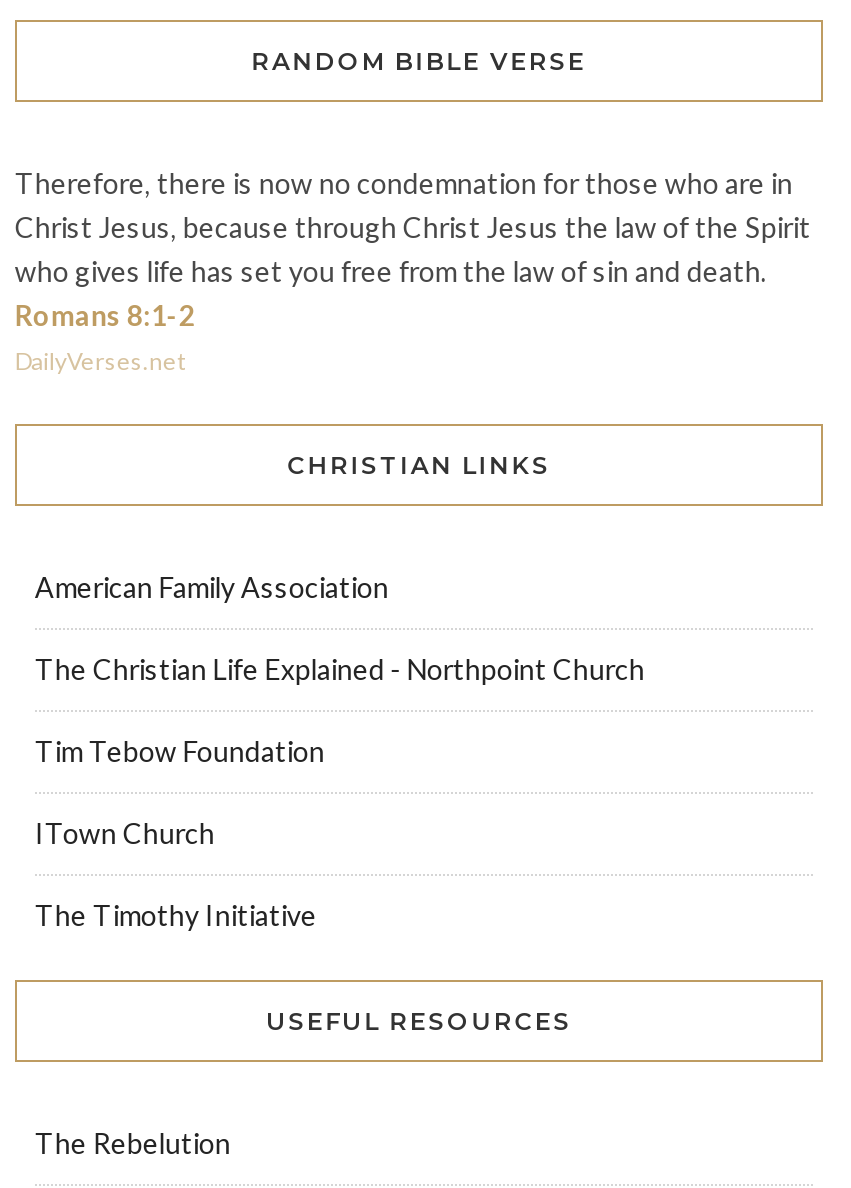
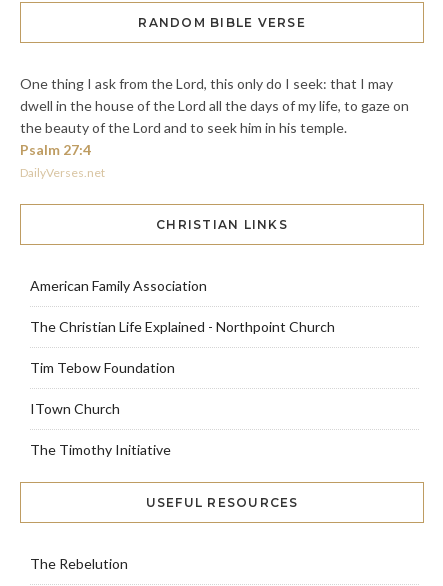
- Therefore, there is now no condemnation for those who are in
- Christ Jesus, because through Christ Jesus the law of the Spirit
- who gives life has set you free from the law of sin and death.
- Romans 8:1-2
+ One thing I ask from the Lord, this only do I seek: that I may
+ dwell in the house of the Lord all the days of my life, to gaze on
+ the beauty of the Lord and to seek him in his temple.
+ Psalm 27:4
